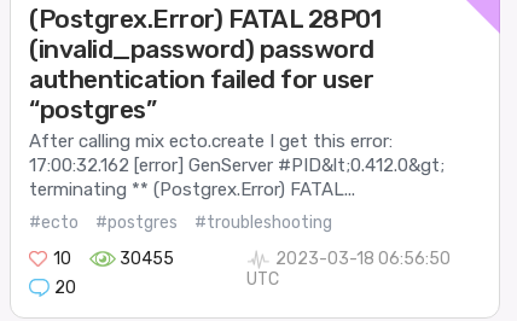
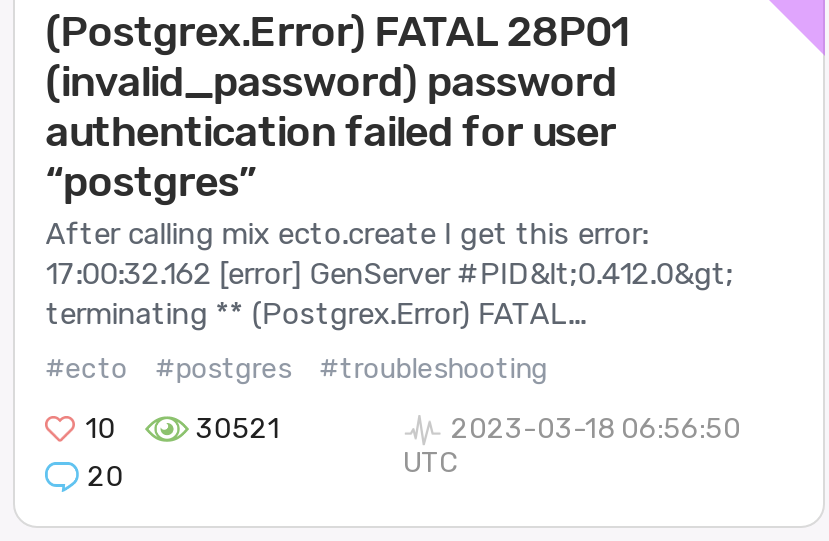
- 30455
+ 30521
